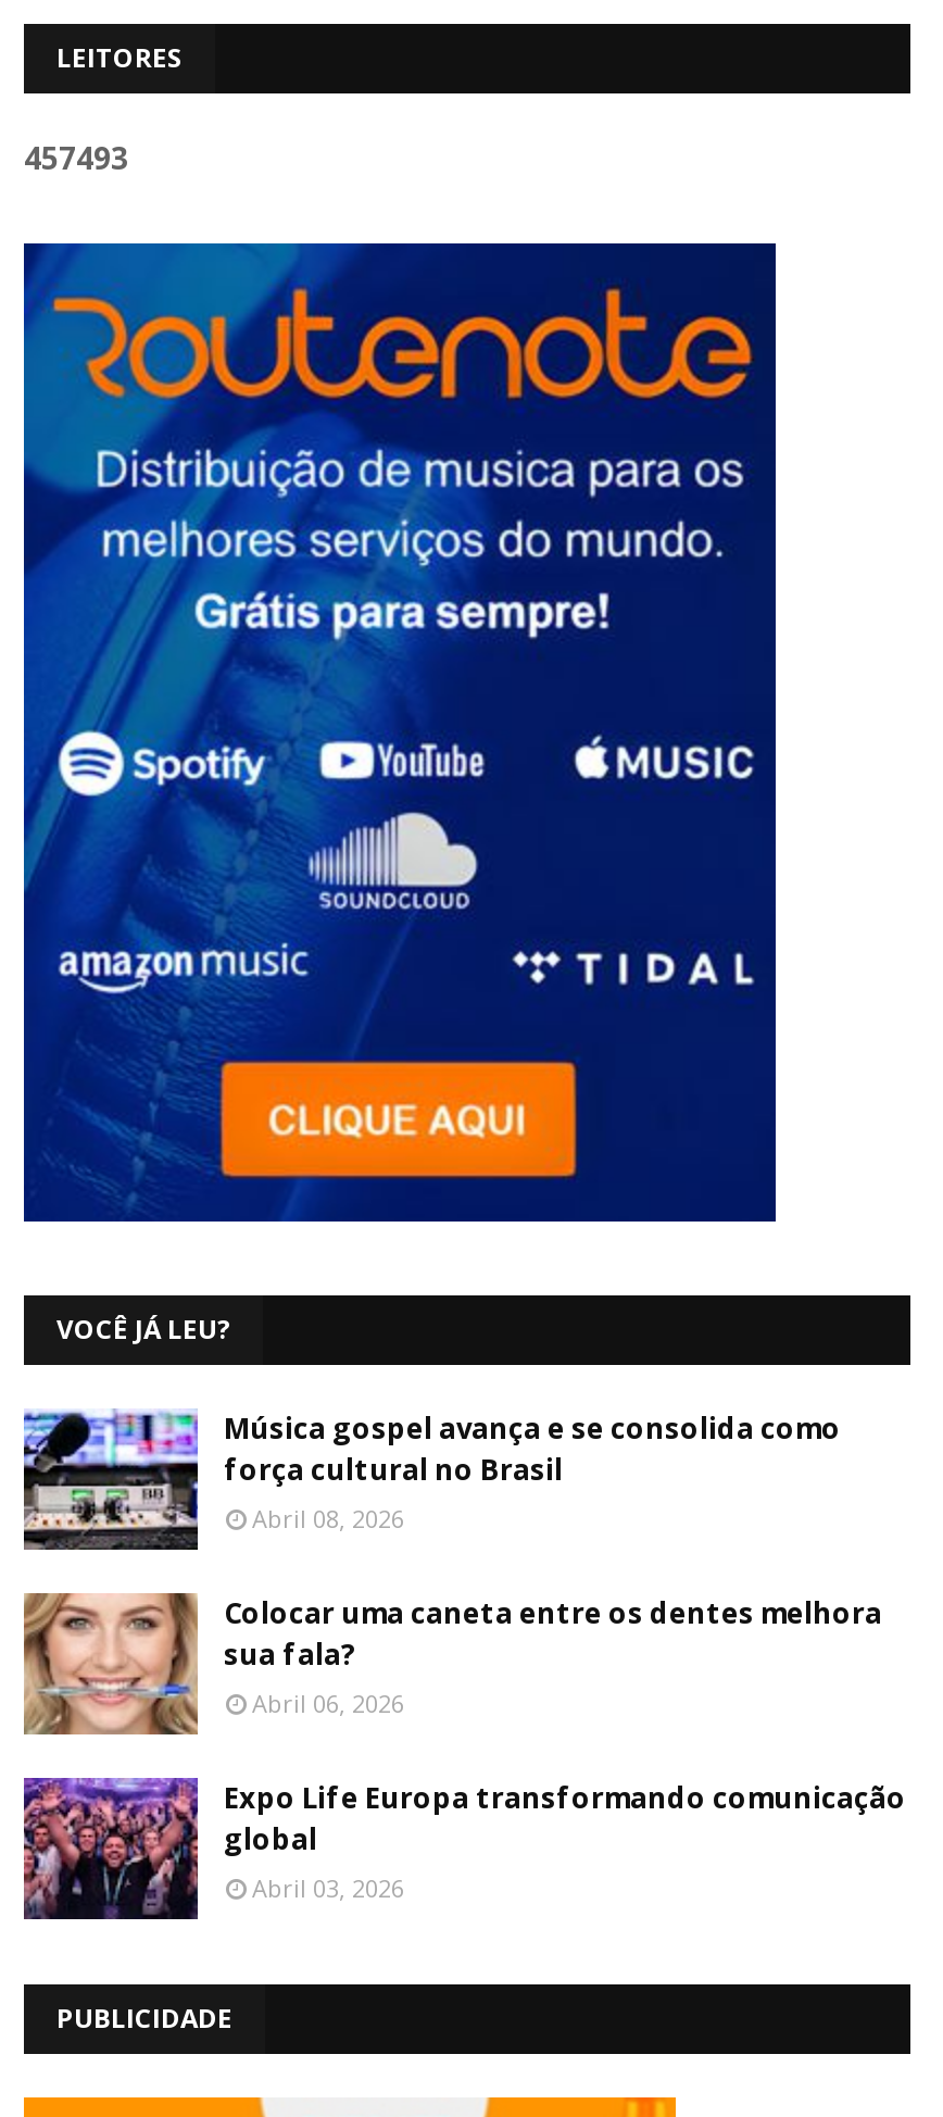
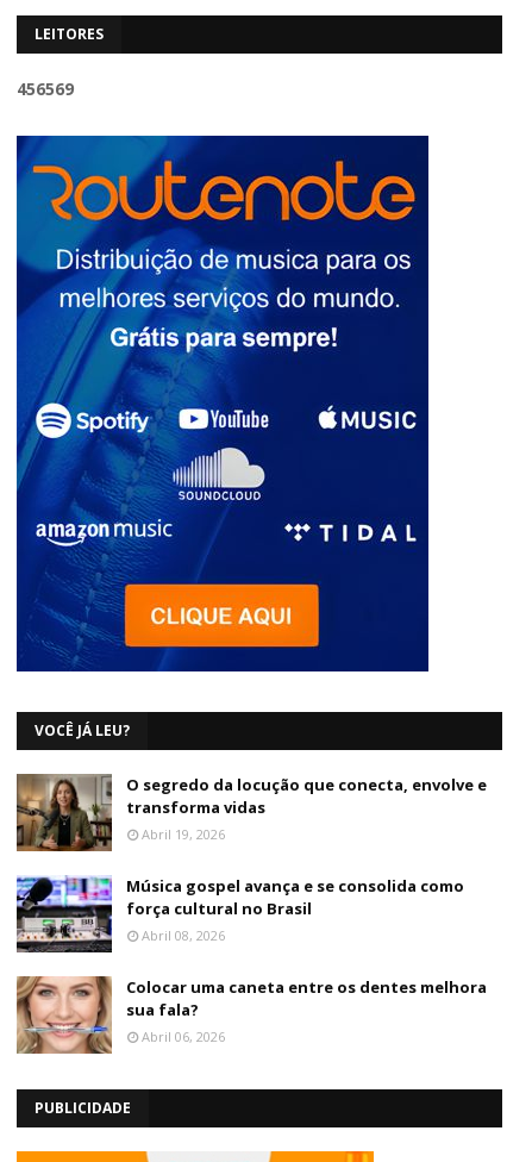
- 457493
+ 456569

+ [image]
+ O segredo da locução que conecta, envolve e
+ transforma vidas
+ Abril 19, 2026

moved down: [image] | Música gospel avança e se consolida como | força cultural no Brasil | Abril 08, 2026 | Colocar uma caneta entre os dentes melhora | sua fala? | Abril 06, 2026

- [image]
- Expo Life Europa transformando comunicação
- global
- Abril 03, 2026
